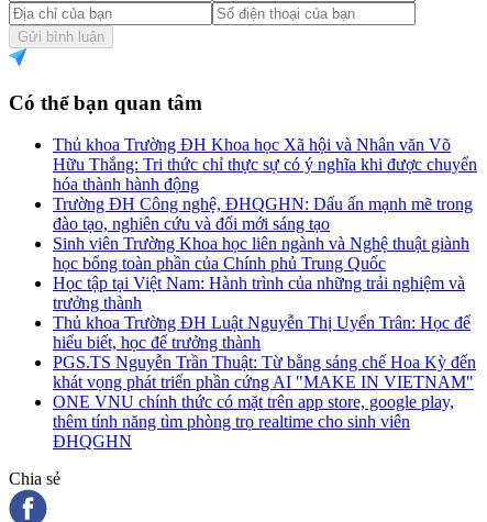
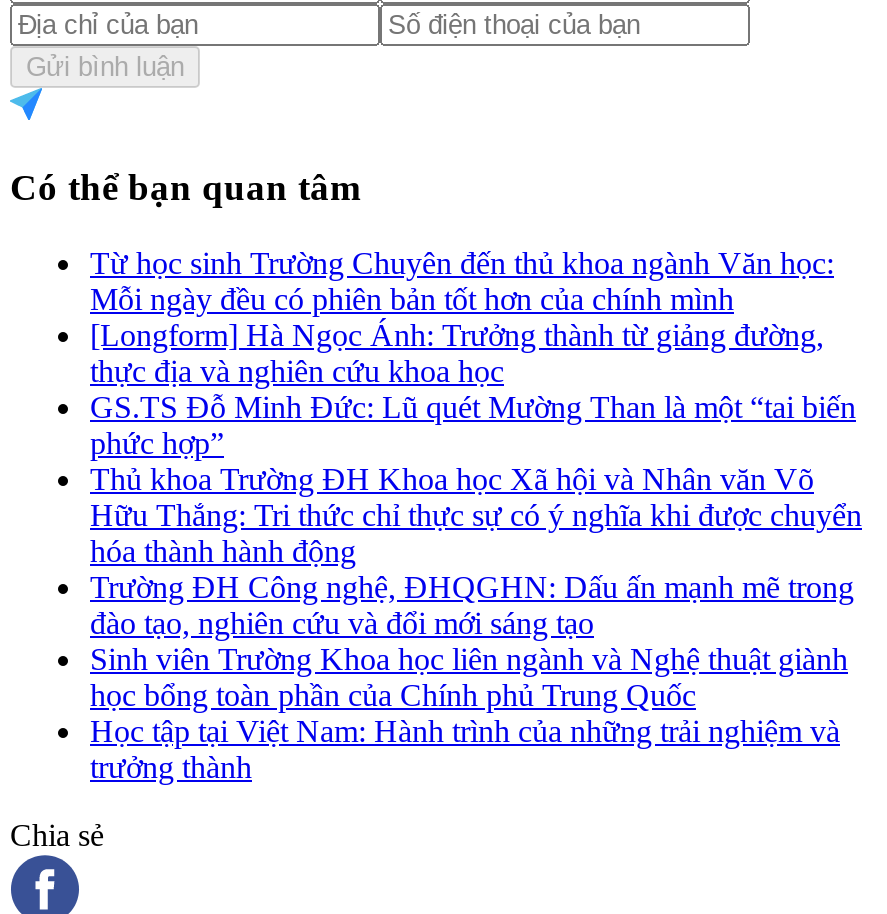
+ Từ học sinh Trường Chuyên đến thủ khoa ngành Văn học:
+ Mỗi ngày đều có phiên bản tốt hơn của chính mình
+ [Longform] Hà Ngọc Ánh: Trưởng thành từ giảng đường,
+ thực địa và nghiên cứu khoa học
+ GS.TS Đỗ Minh Đức: Lũ quét Mường Than là một “tai biến
+ phức hợp”

moved down: Thủ khoa Trường ĐH Khoa học Xã hội và Nhân văn Võ | Hữu Thắng: Tri thức chỉ thực sự có ý nghĩa khi được chuyển | hóa thành hành động | ... | Học tập tại Việt Nam: Hành trình của những trải nghiệm và | trưởng thành

- Thủ khoa Trường ĐH Luật Nguyễn Thị Uyển Trân: Học để
- hiểu biết, học để trưởng thành
- PGS.TS Nguyễn Trần Thuật: Từ bằng sáng chế Hoa Kỳ đến
- khát vọng phát triển phần cứng AI "MAKE IN VIETNAM"
- ONE VNU chính thức có mặt trên app store, google play,
- thêm tính năng tìm phòng trọ realtime cho sinh viên
- ĐHQGHN
